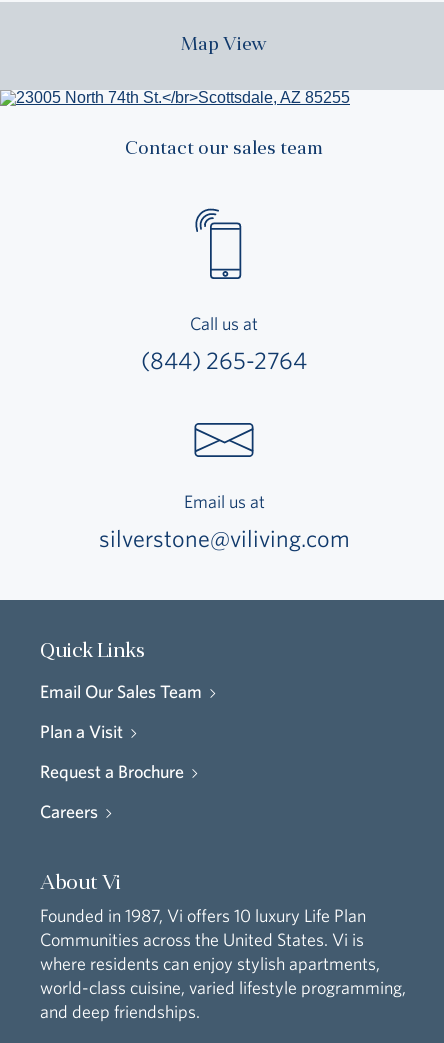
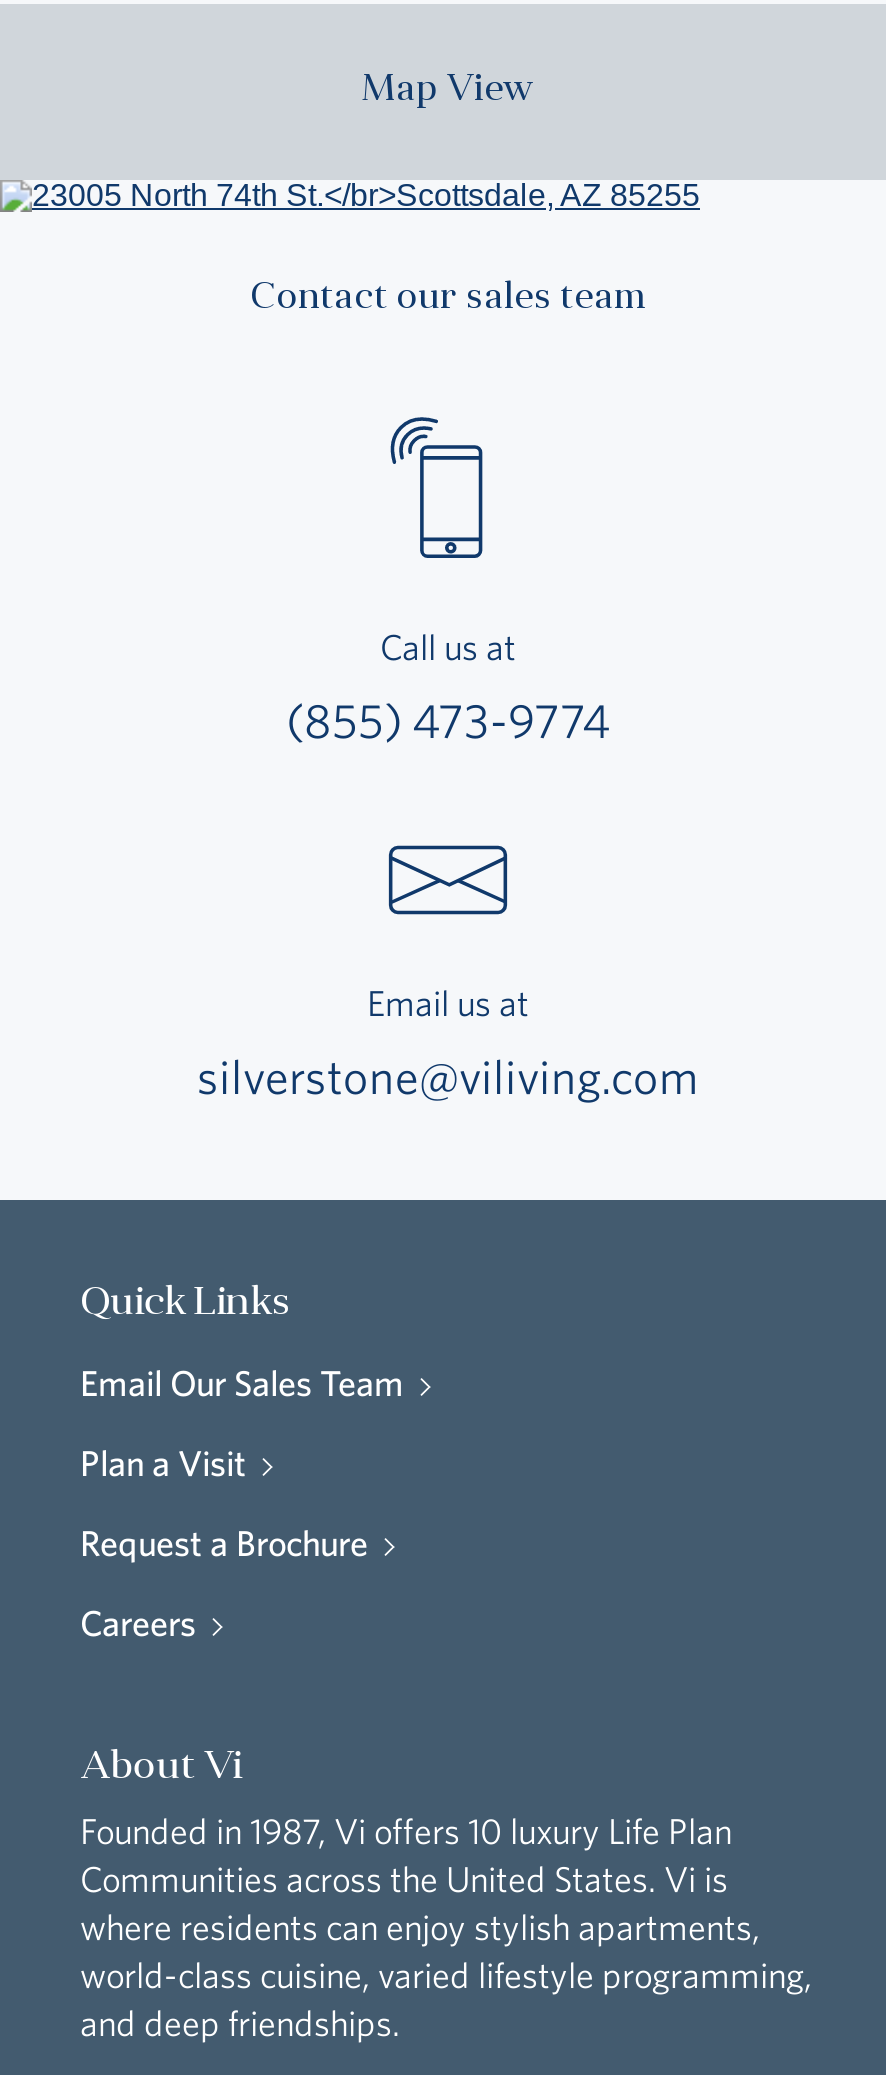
- (844) 265-2764
+ (855) 473-9774
